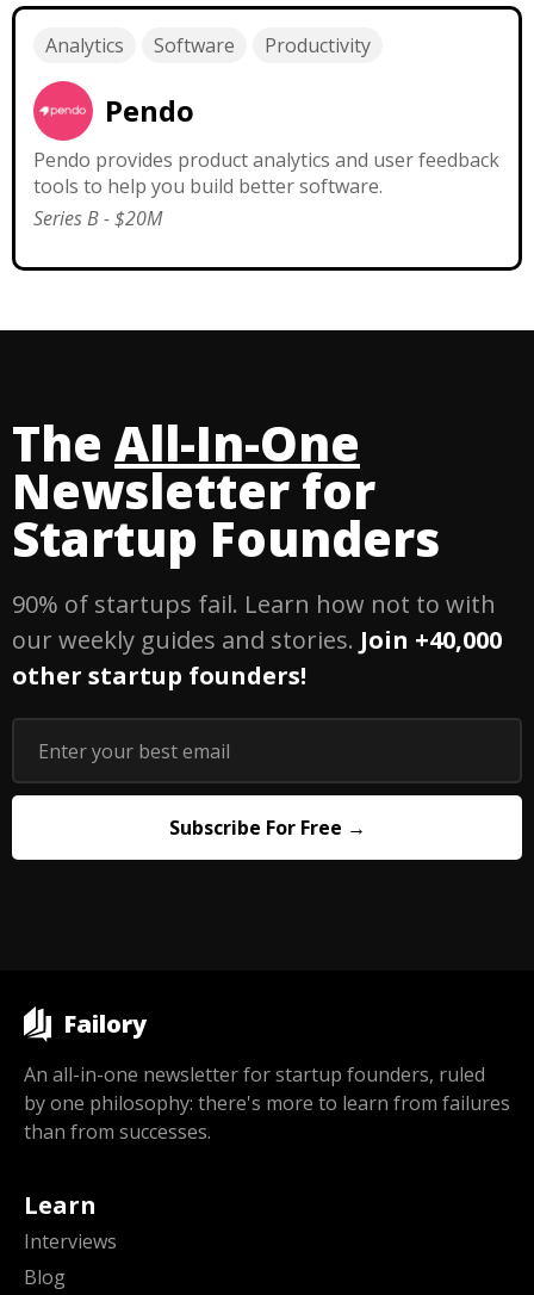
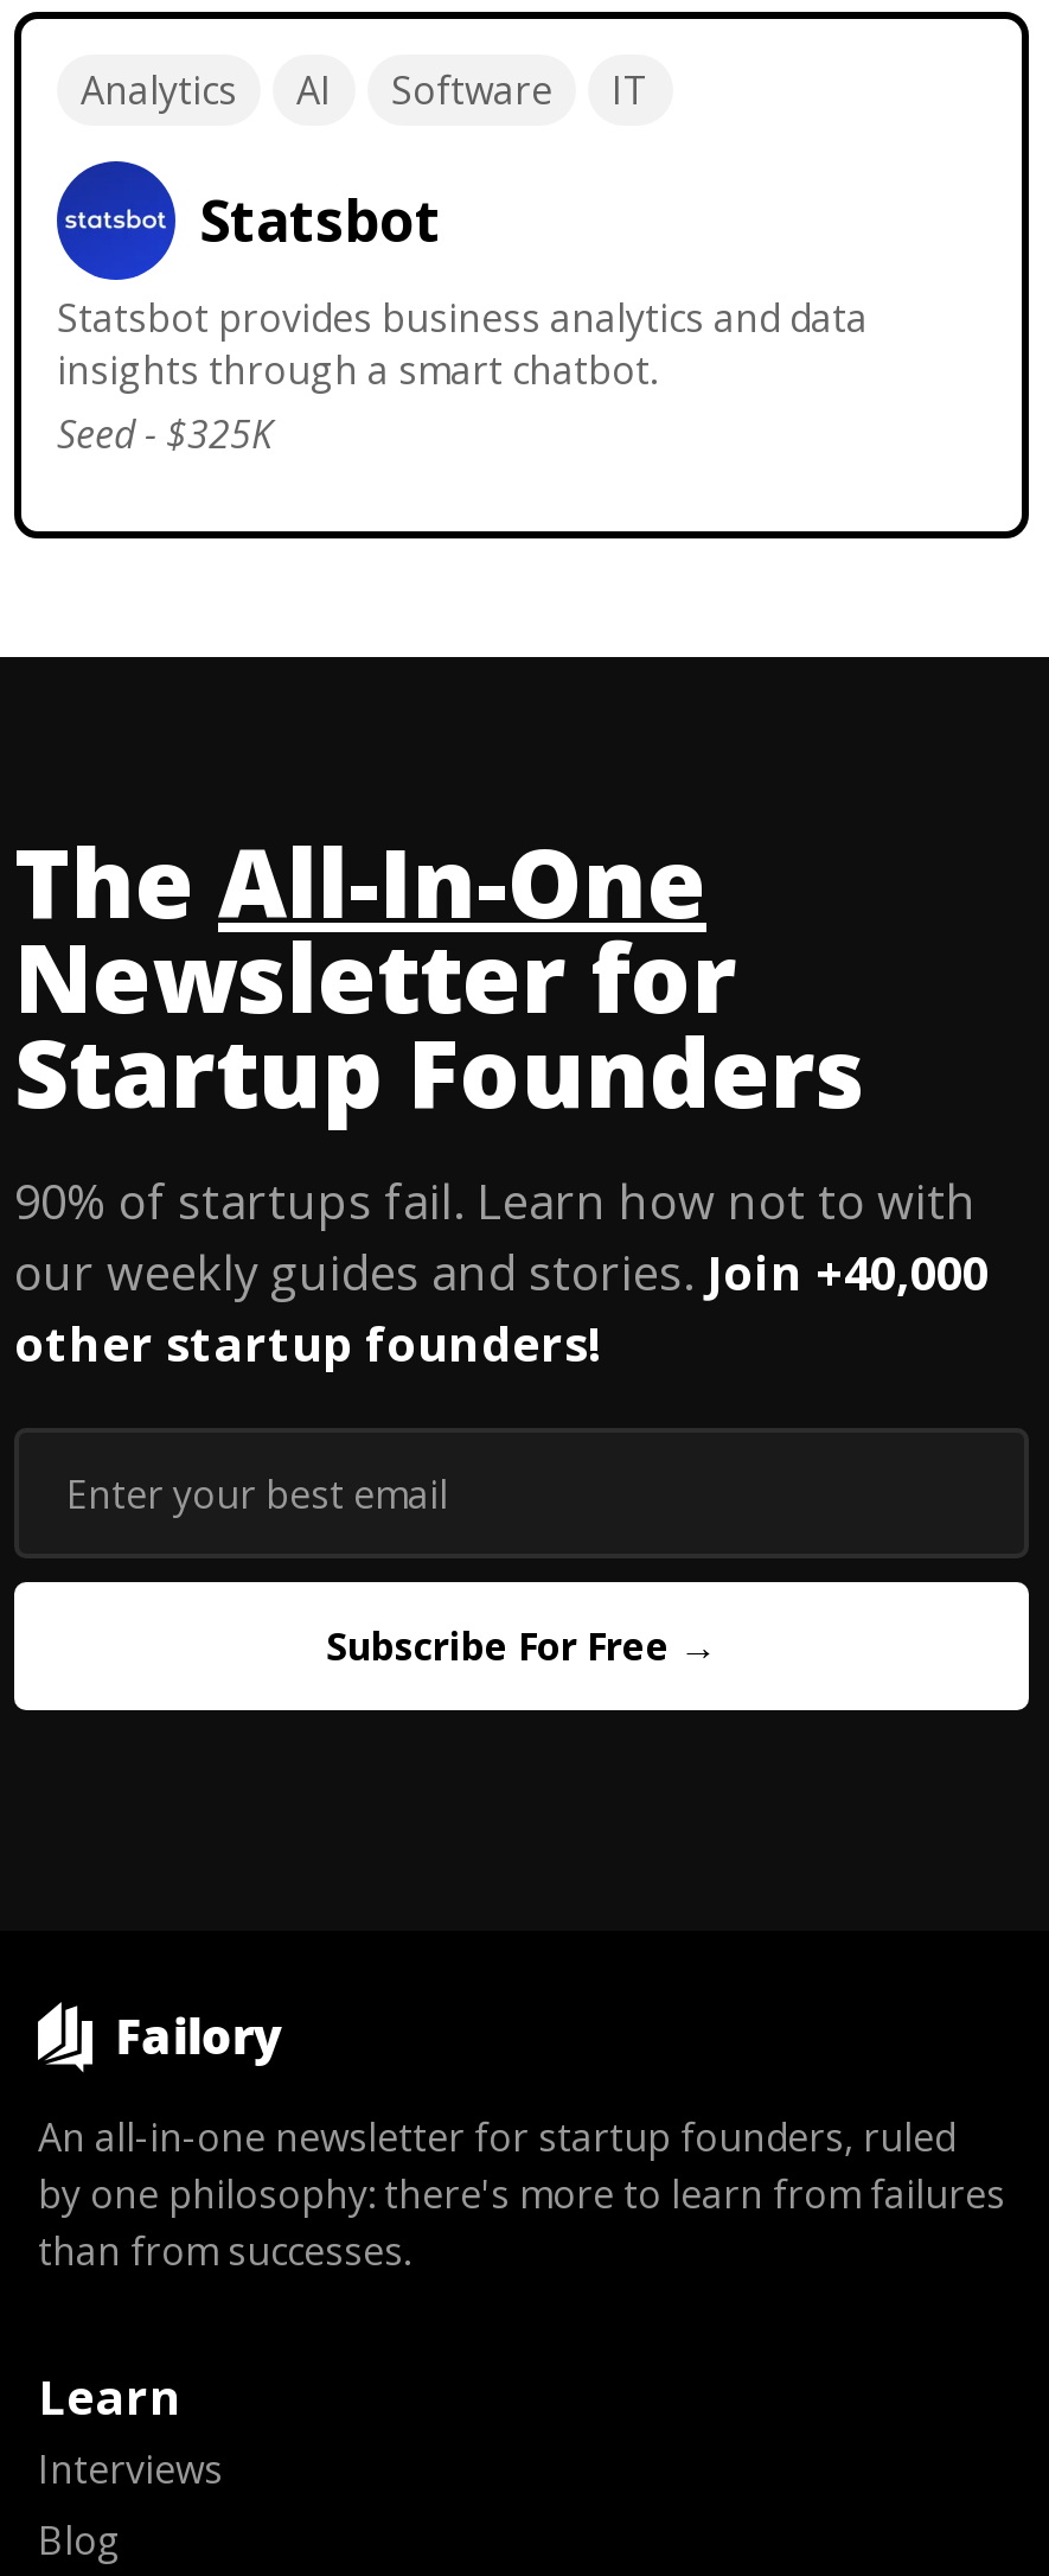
- Productivity
+ IT

+ AI

- [image]
- Pendo
- Pendo provides product analytics and user feedback
- tools to help you build better software.
- Series B - $20M
+ [image]
+ Statsbot
+ Statsbot provides business analytics and data
+ insights through a smart chatbot.
+ Seed - $325K
